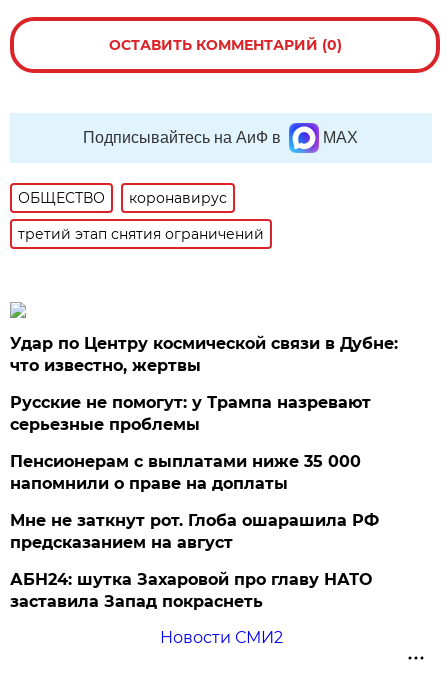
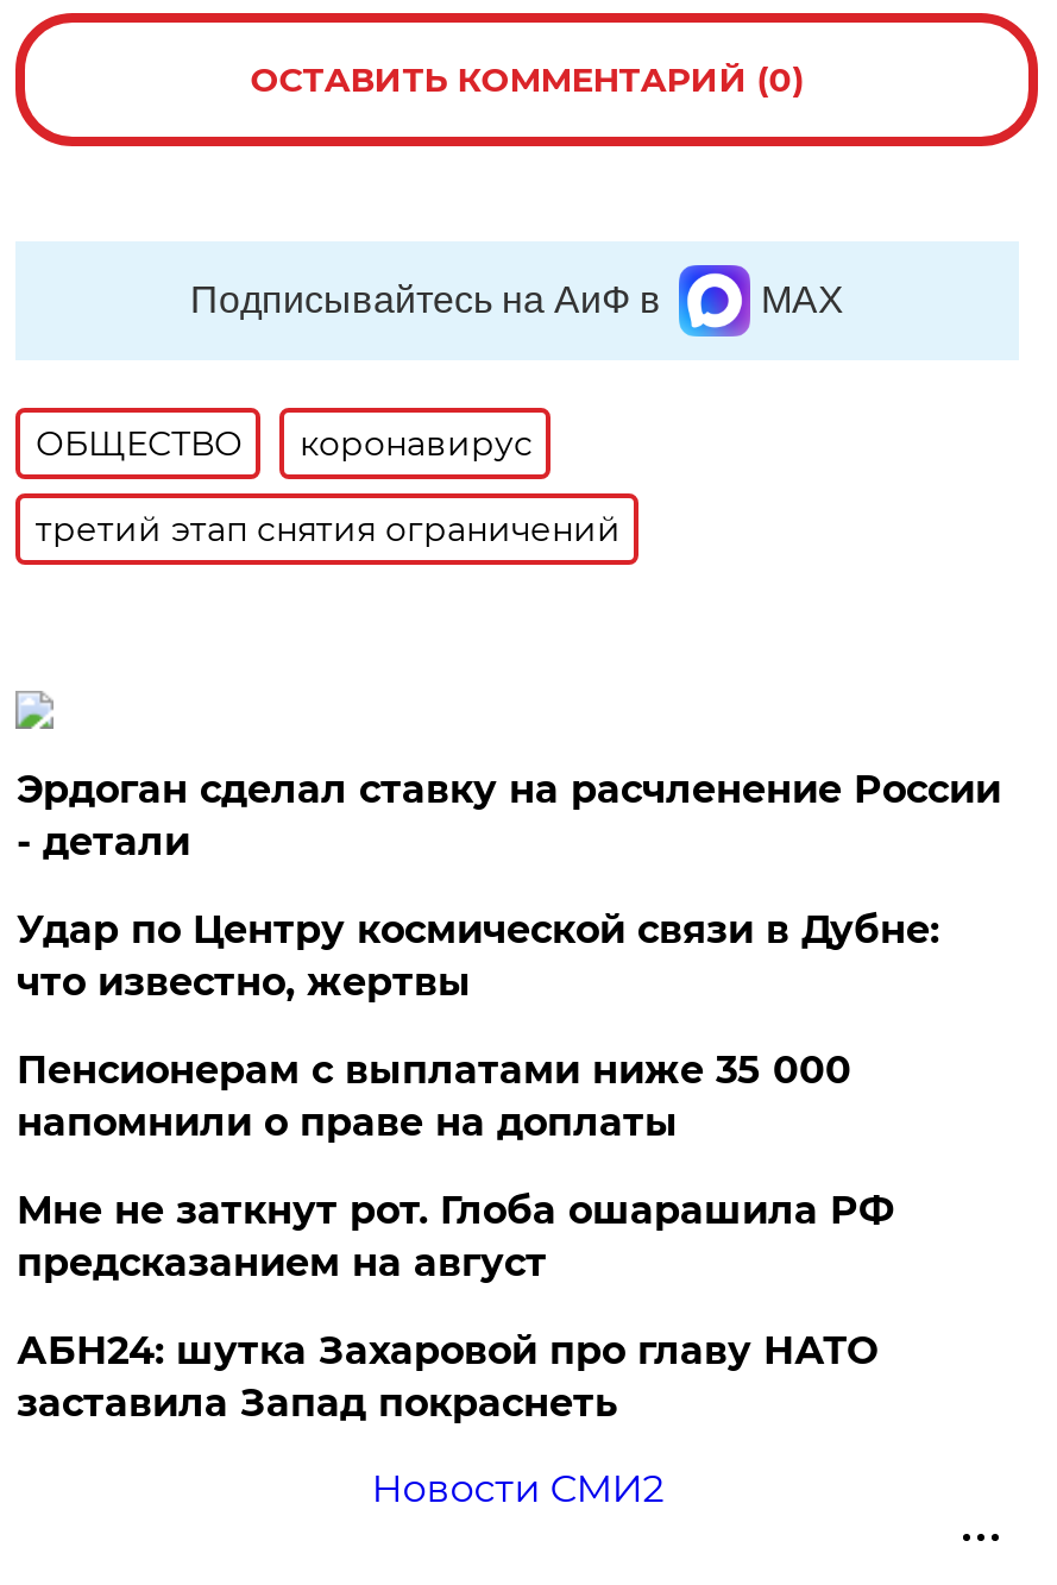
+ Эрдоган сделал ставку на расчленение России
+ - детали

moved down: Удар по Центру космической связи в Дубне: | что известно, жертвы

- Русские не помогут: у Трампа назревают
- серьезные проблемы
